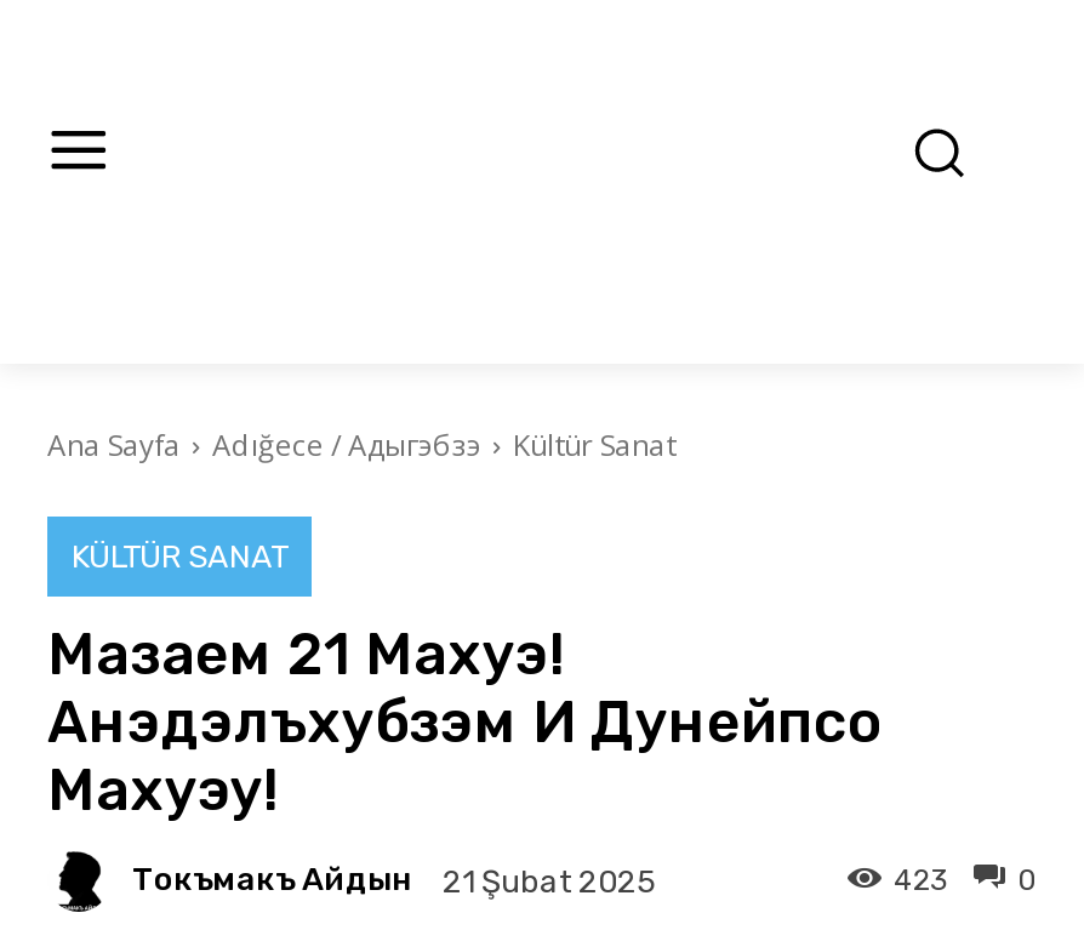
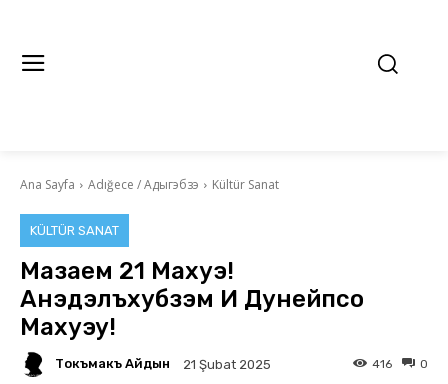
- 423 0
+ 416 0
